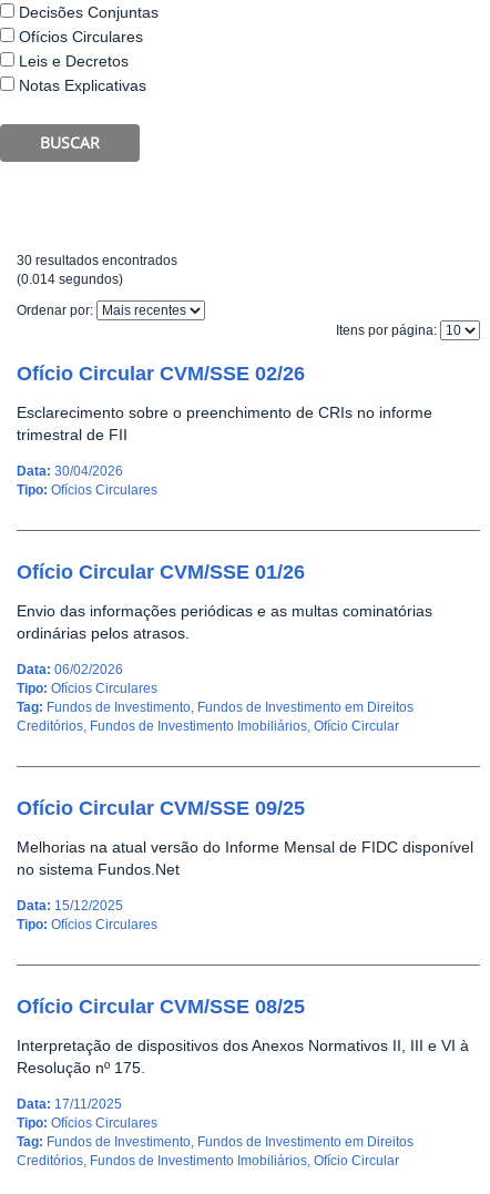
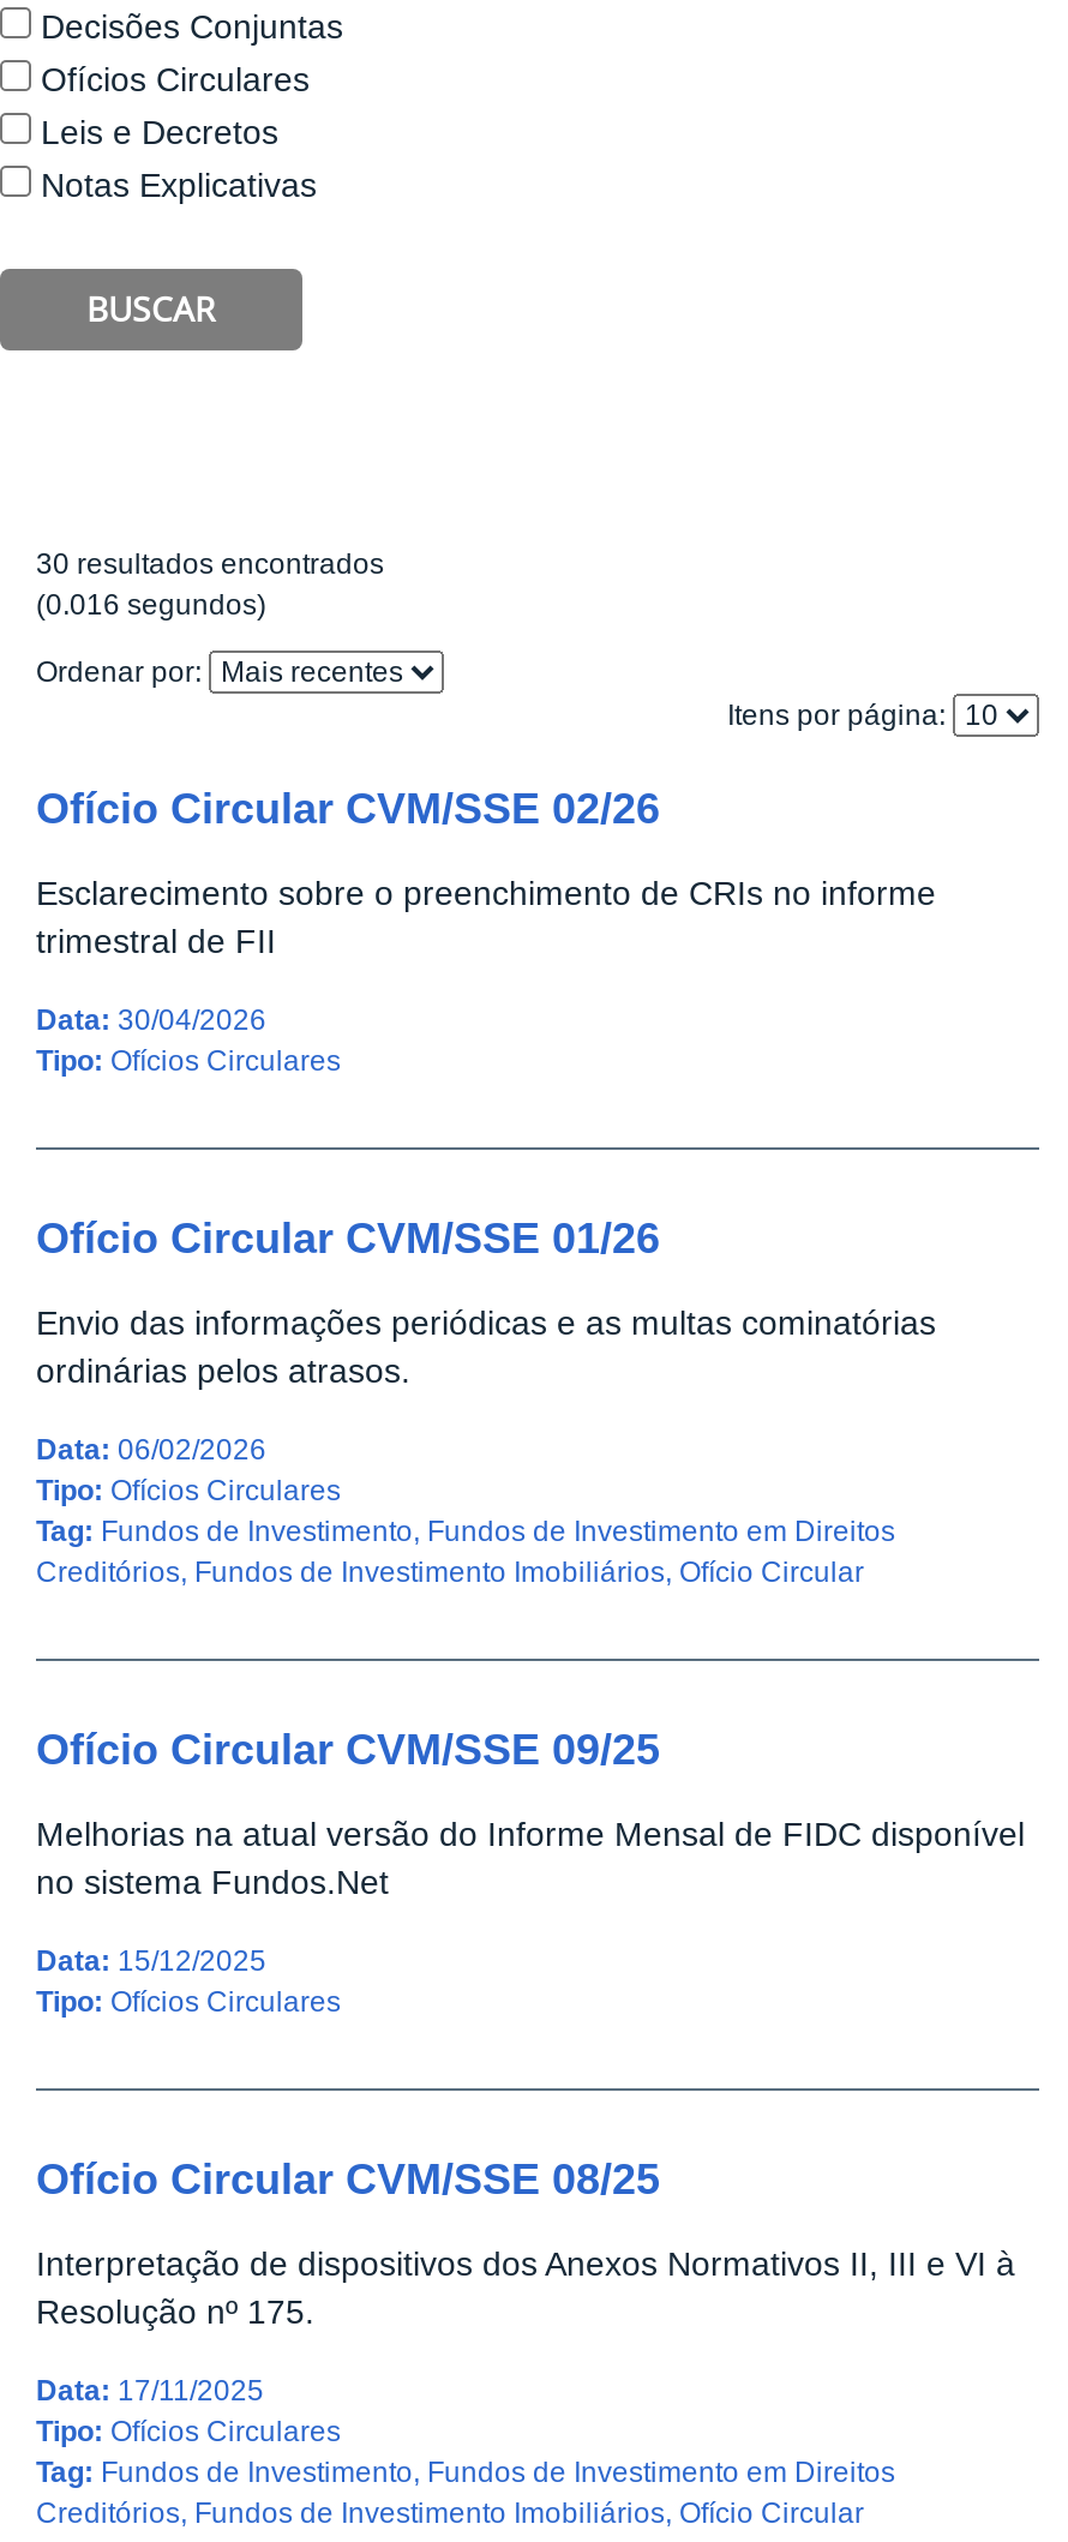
- (0.014 segundos)
+ (0.016 segundos)
